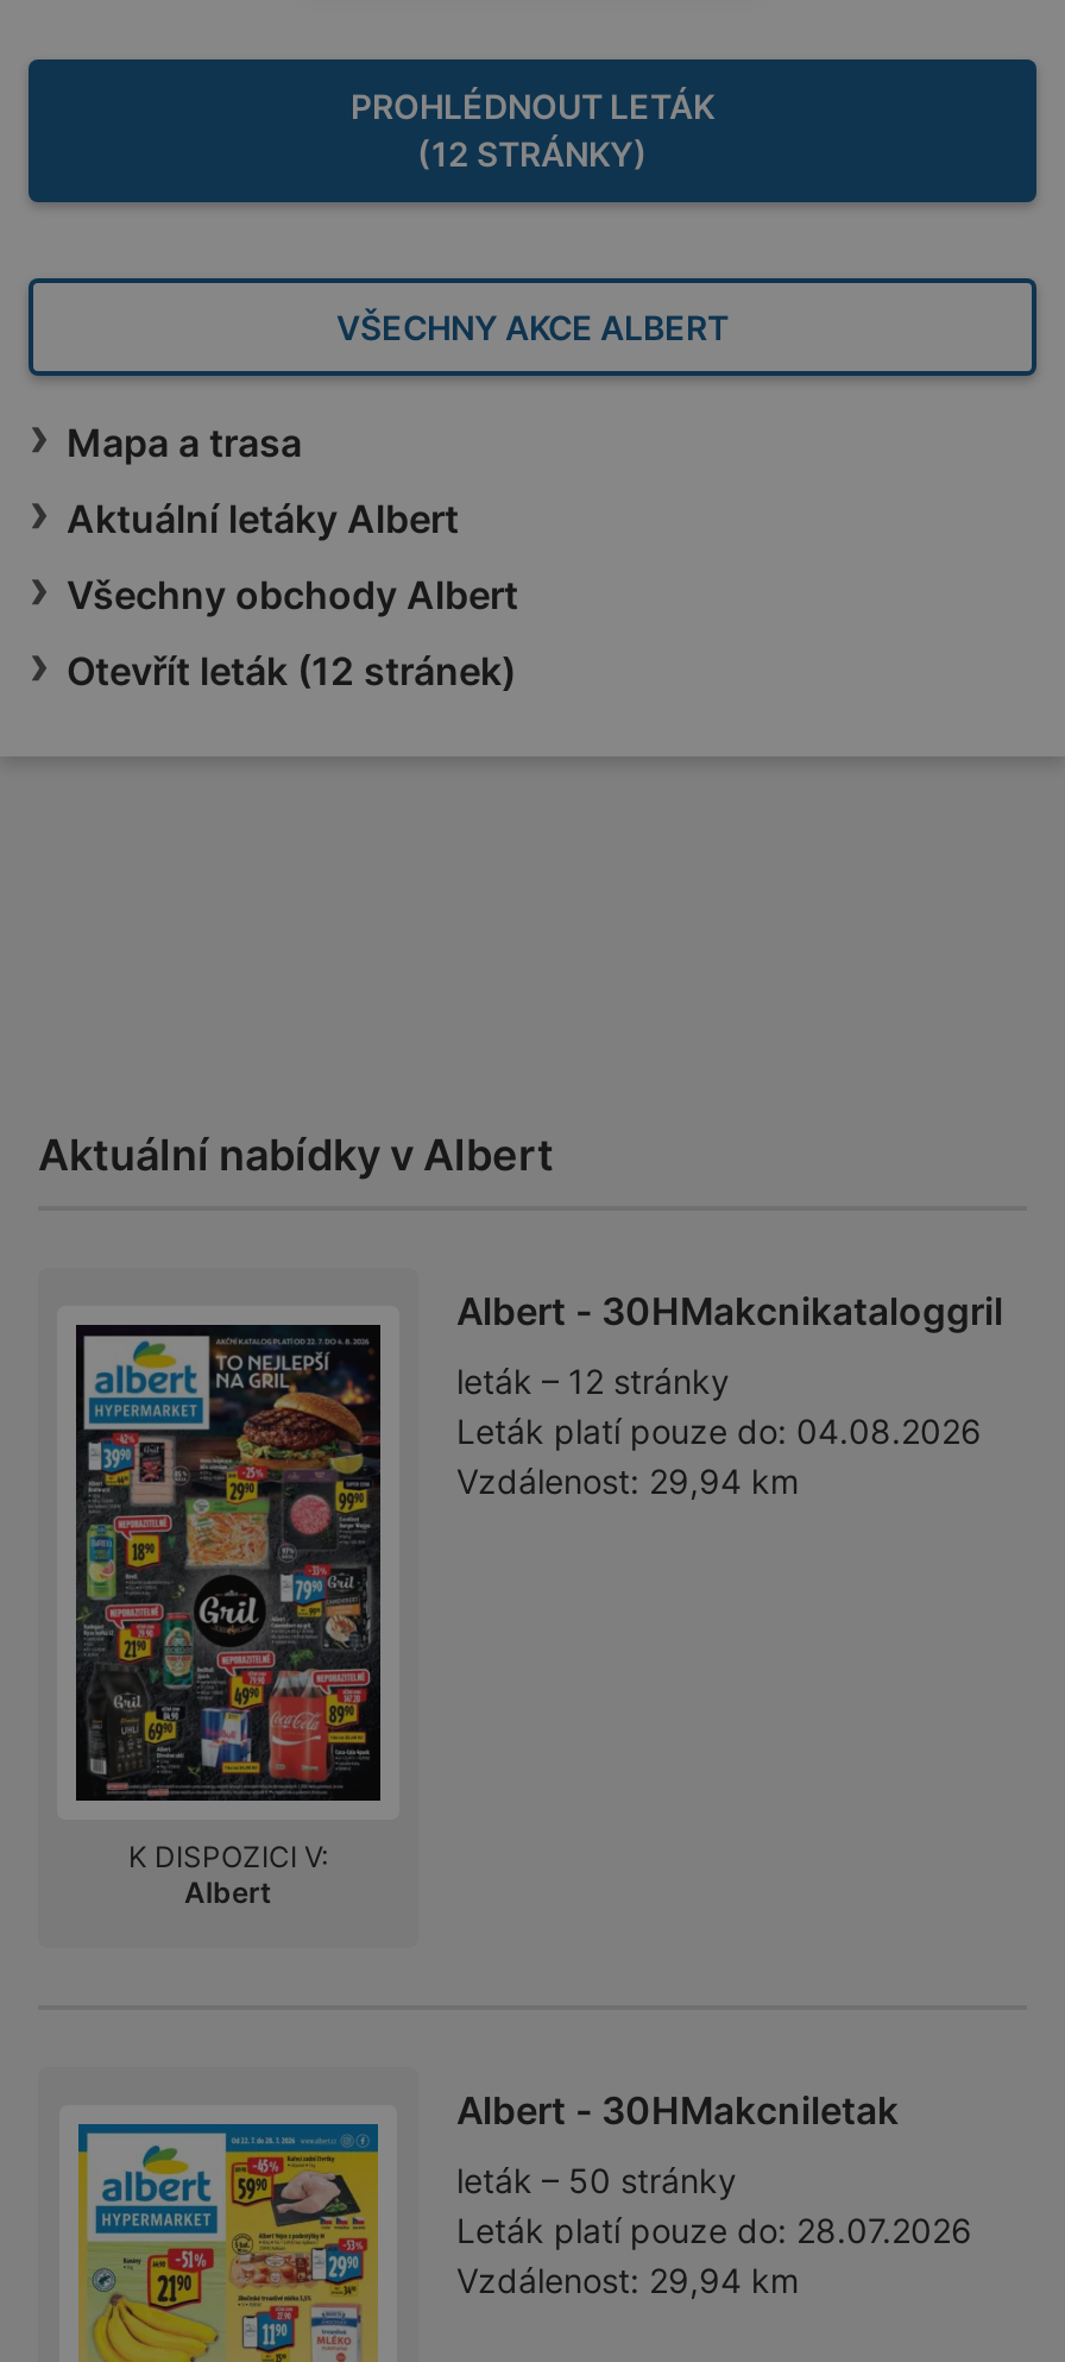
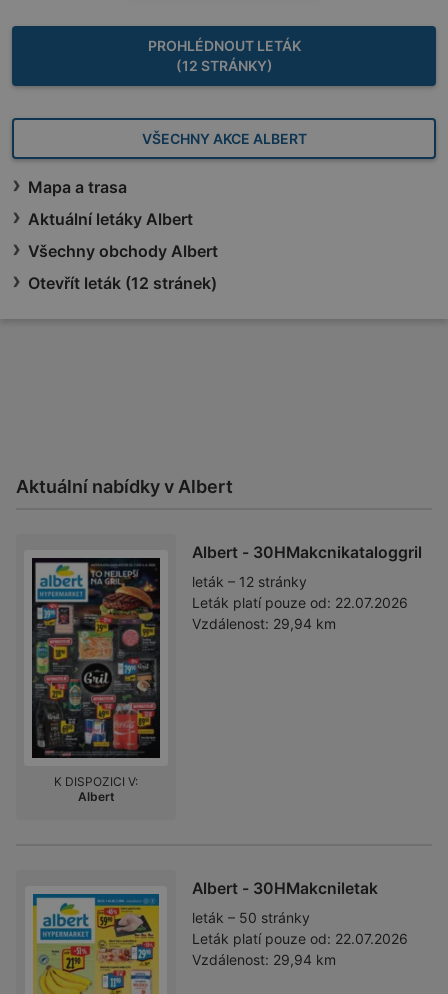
- Leták platí pouze do: 04.08.2026
+ Leták platí pouze od: 22.07.2026

- Leták platí pouze do: 28.07.2026
+ Leták platí pouze od: 22.07.2026
